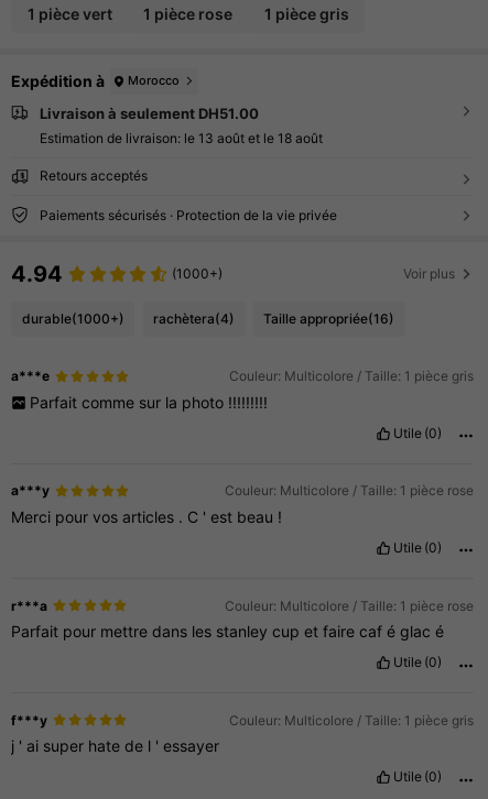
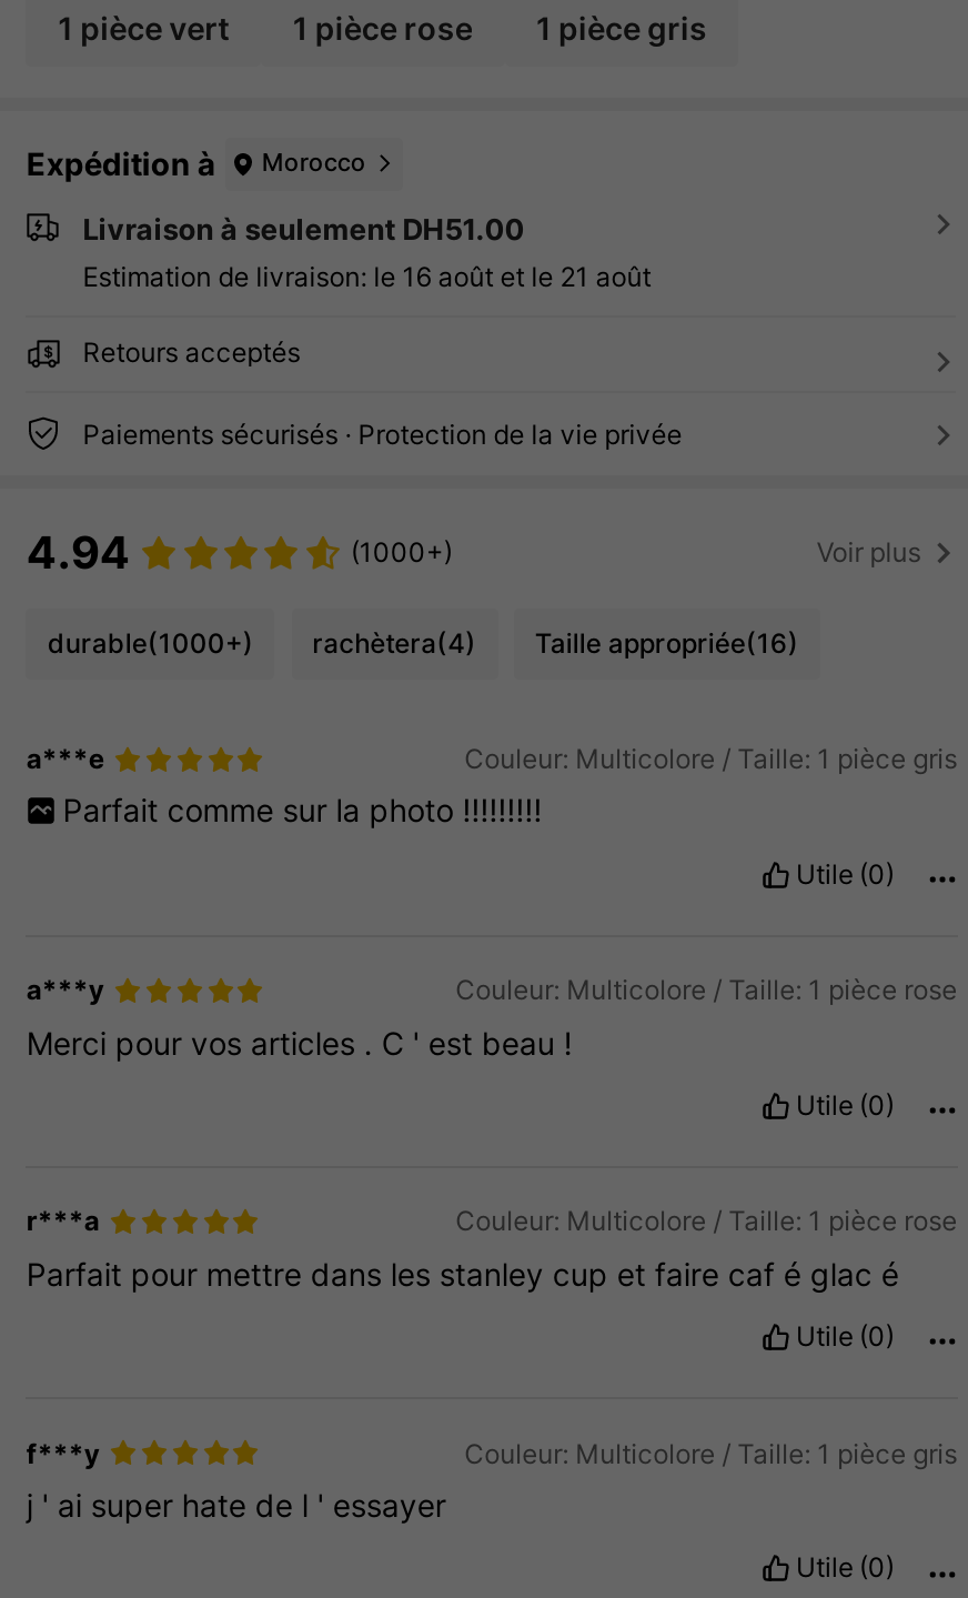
- Estimation de livraison: le 13 août et le 18 août
+ Estimation de livraison: le 16 août et le 21 août
